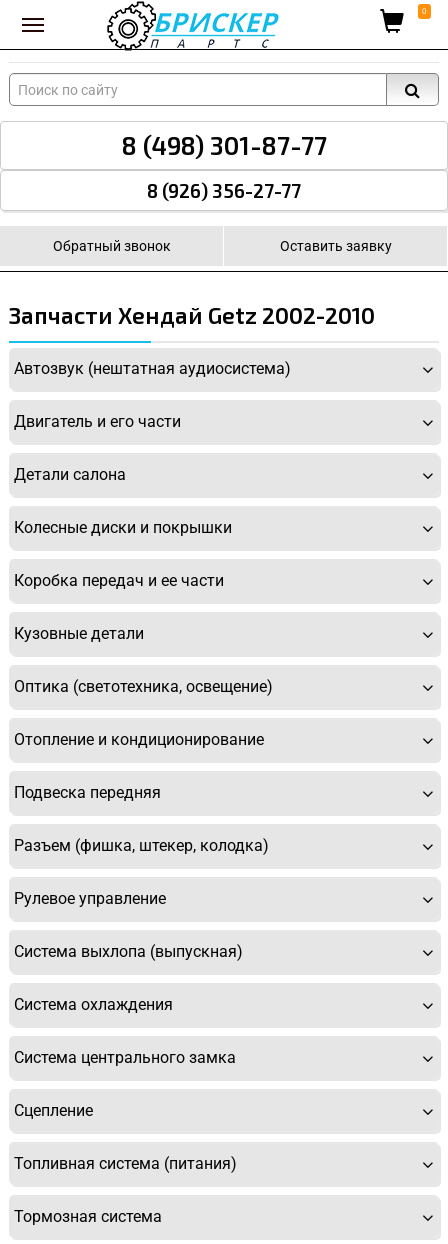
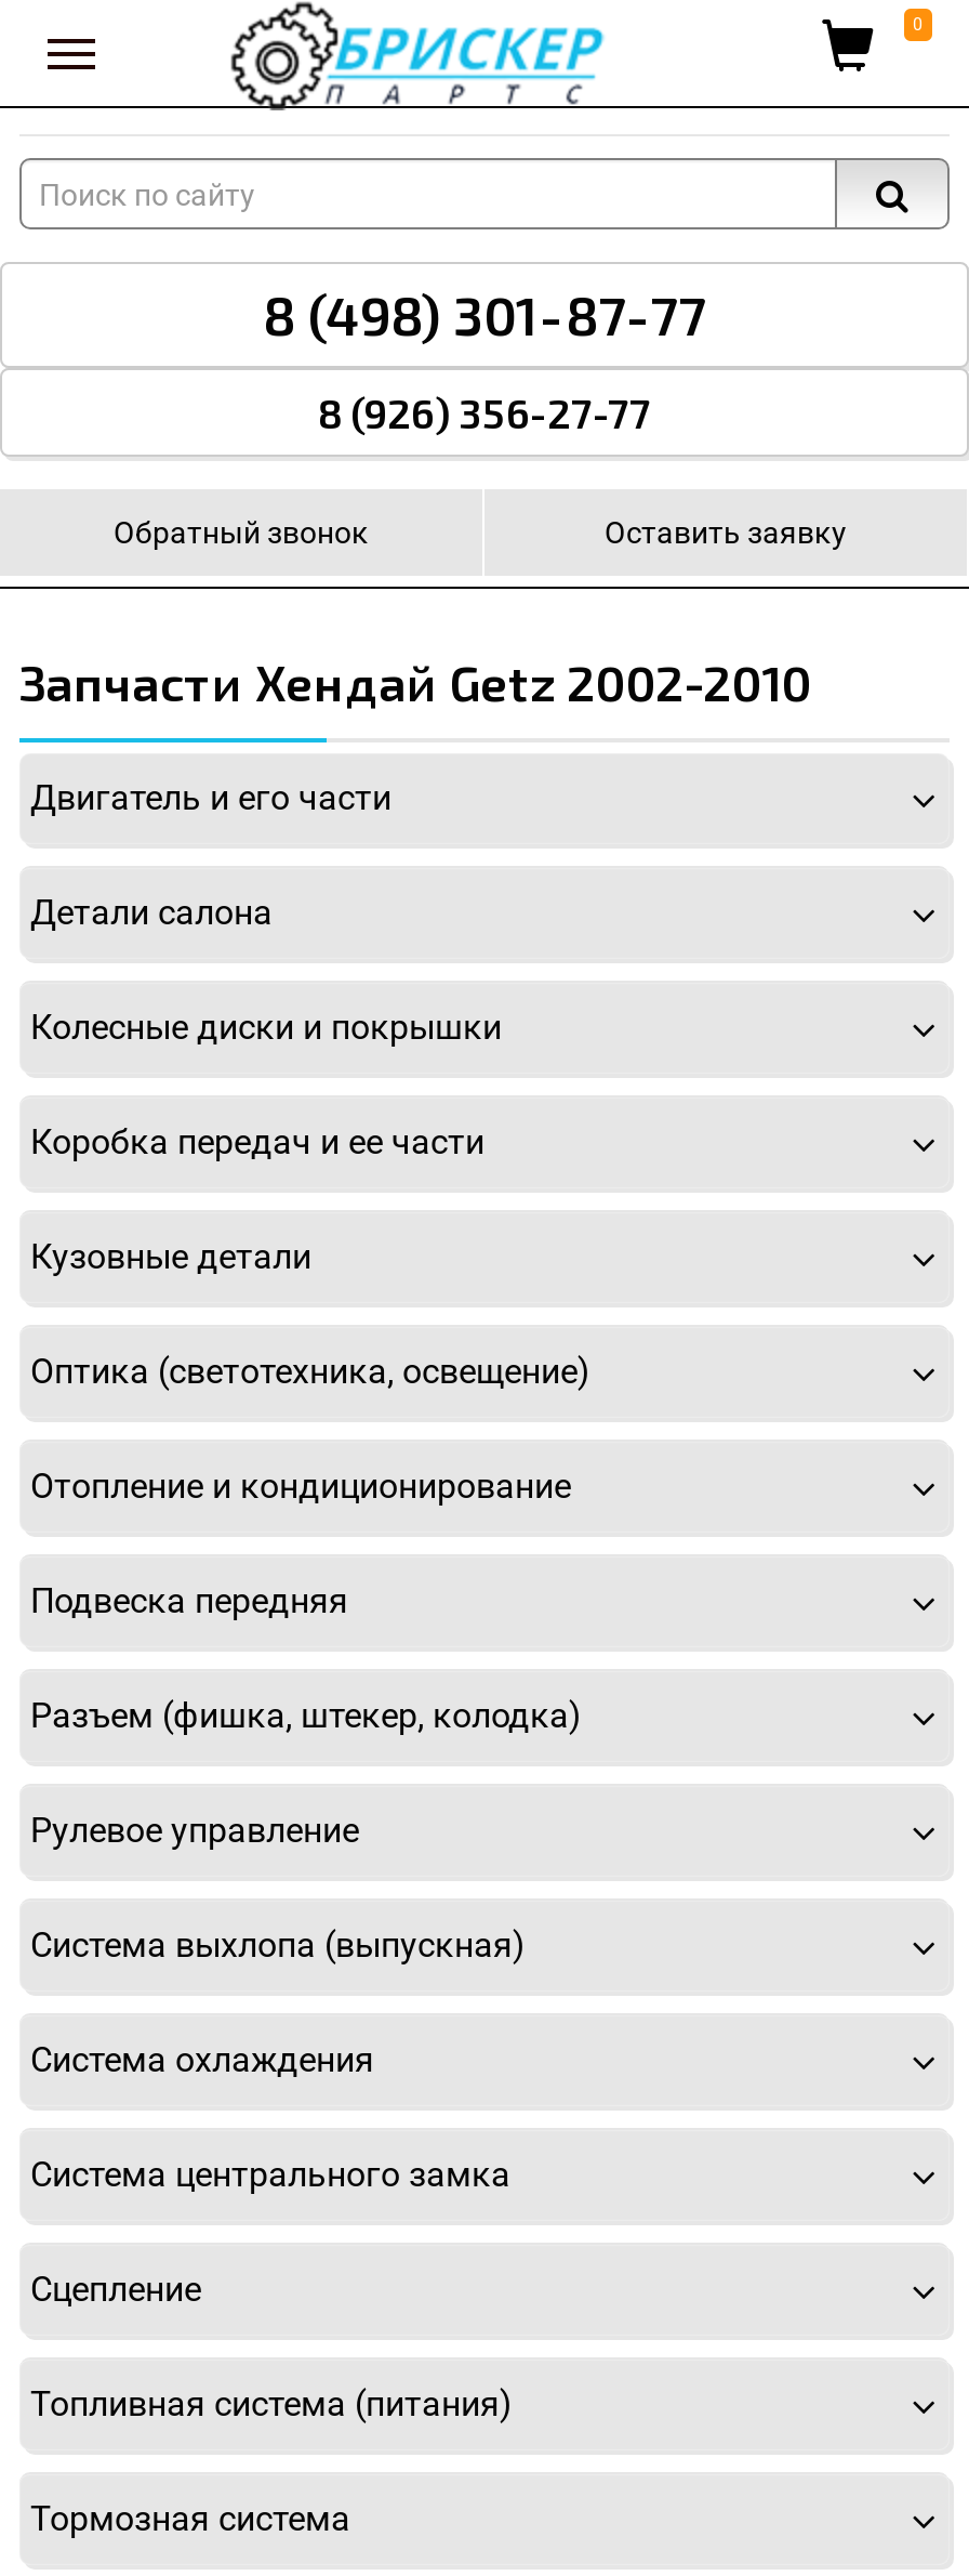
- Автозвук (нештатная аудиосистема)
